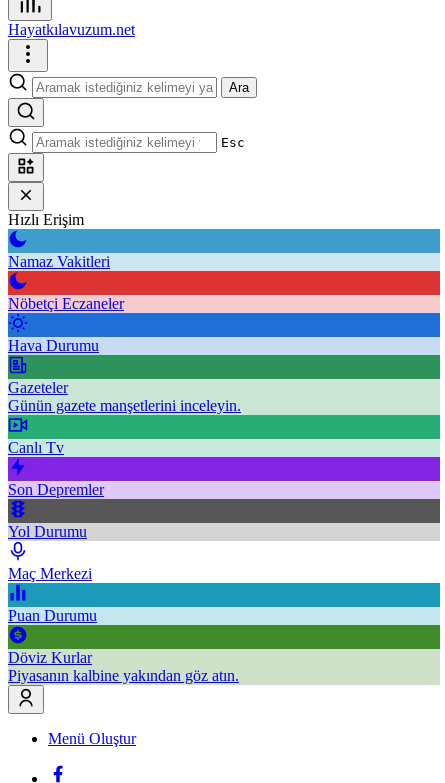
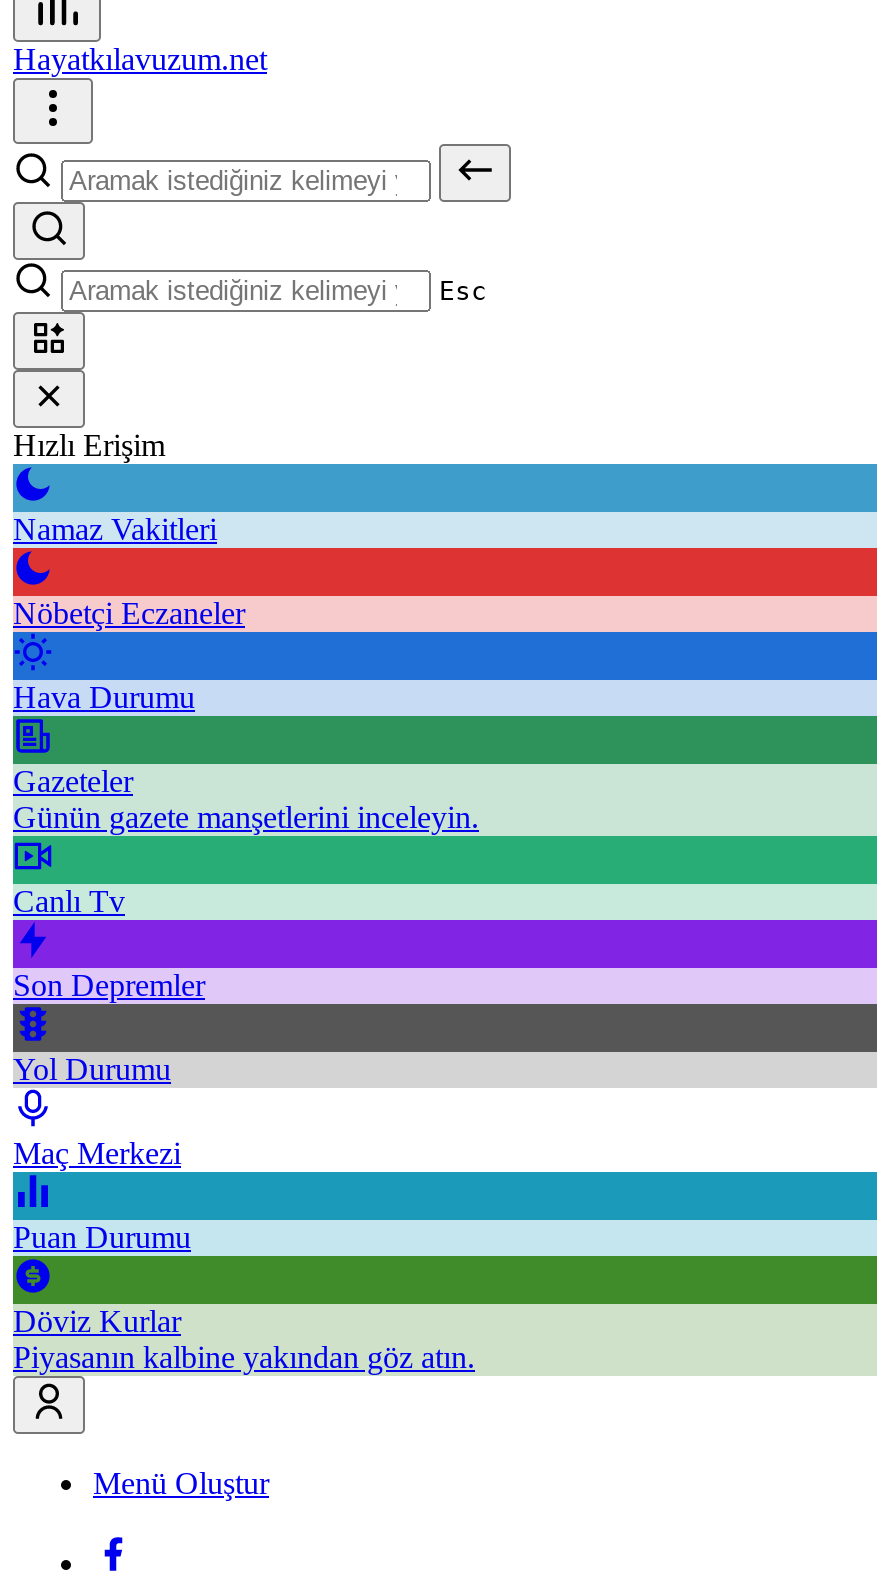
- Ara
